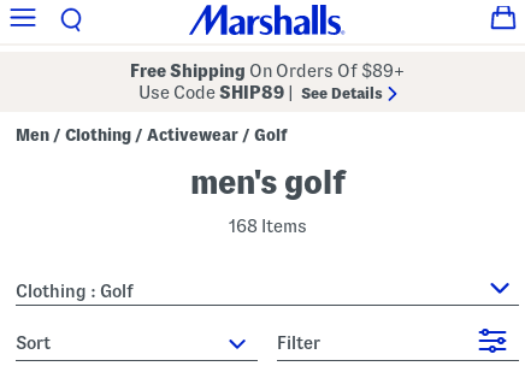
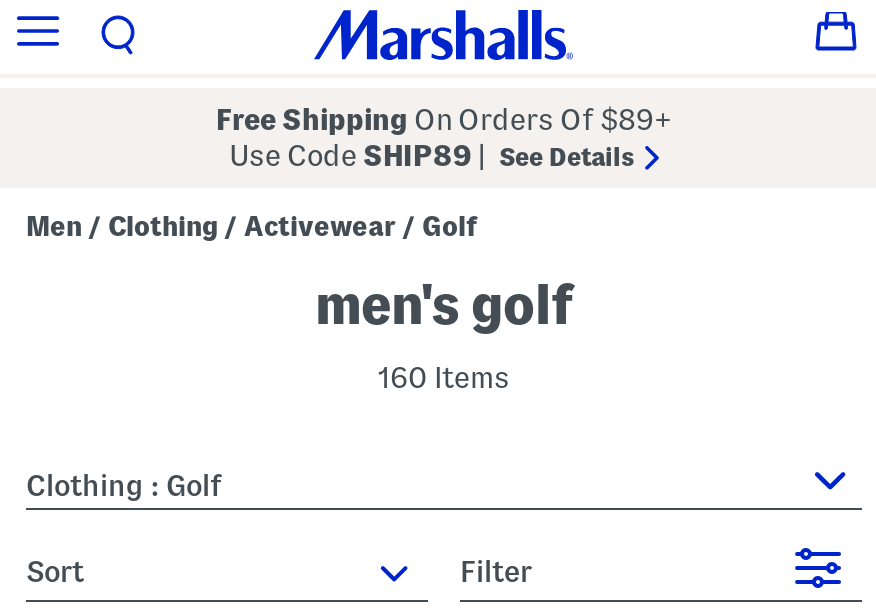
- 168 Items
+ 160 Items
